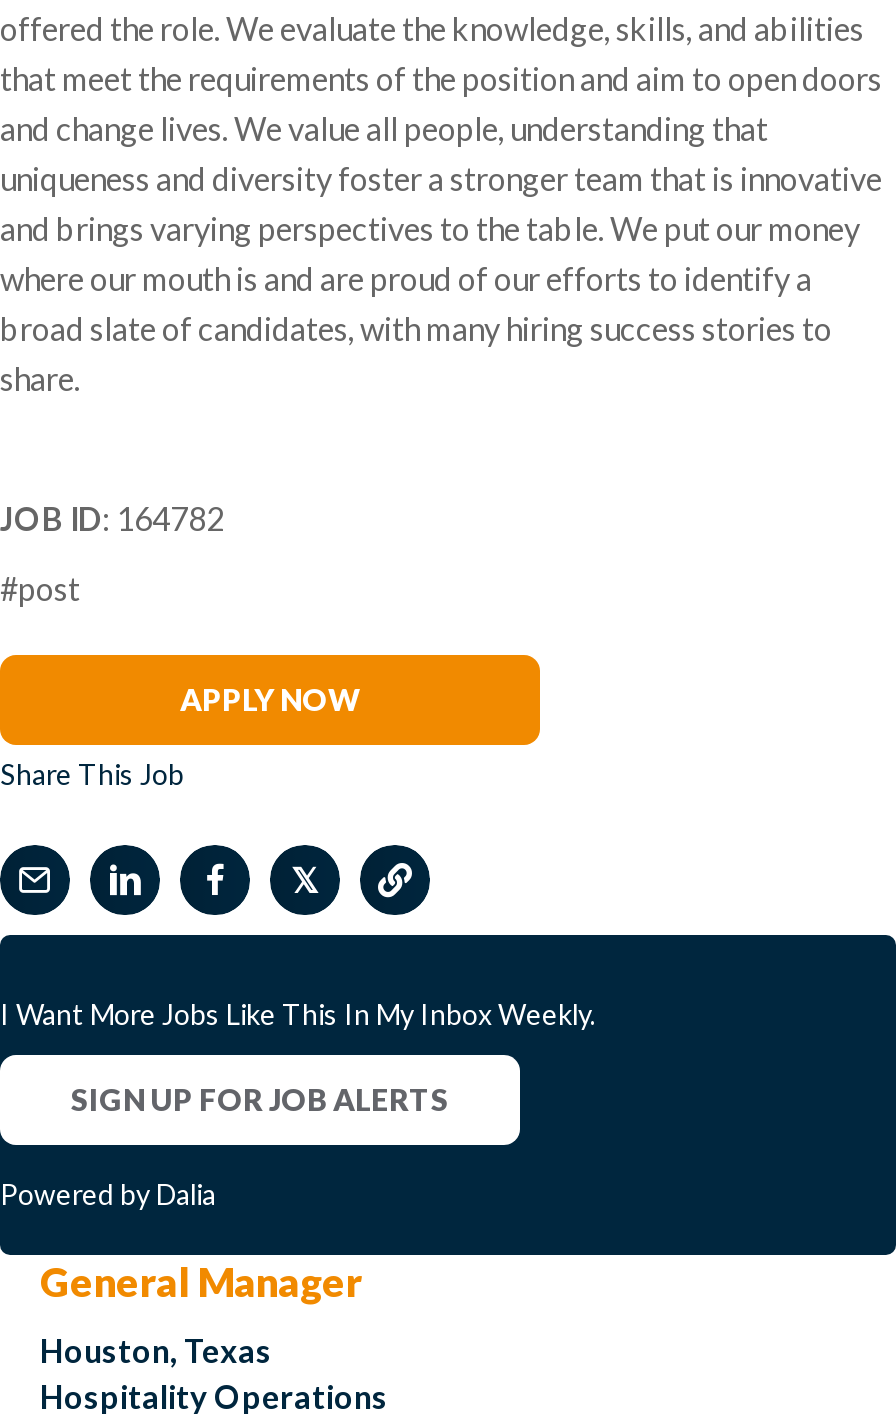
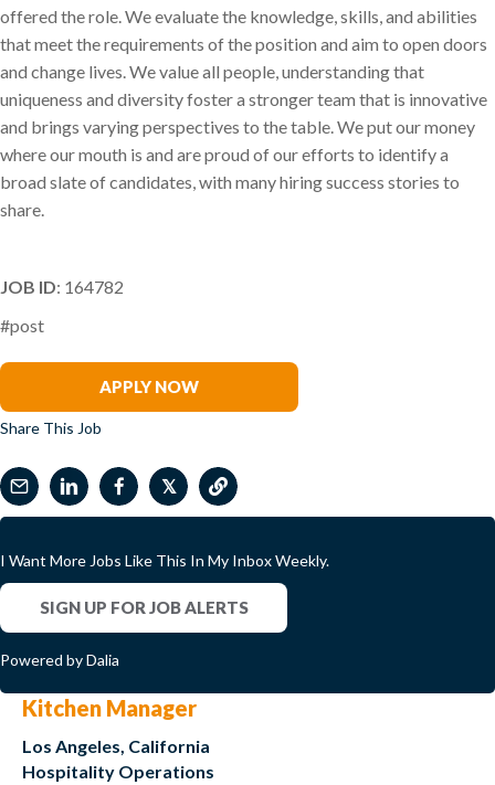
- General Manager
+ Kitchen Manager

- Houston, Texas
+ Los Angeles, California
